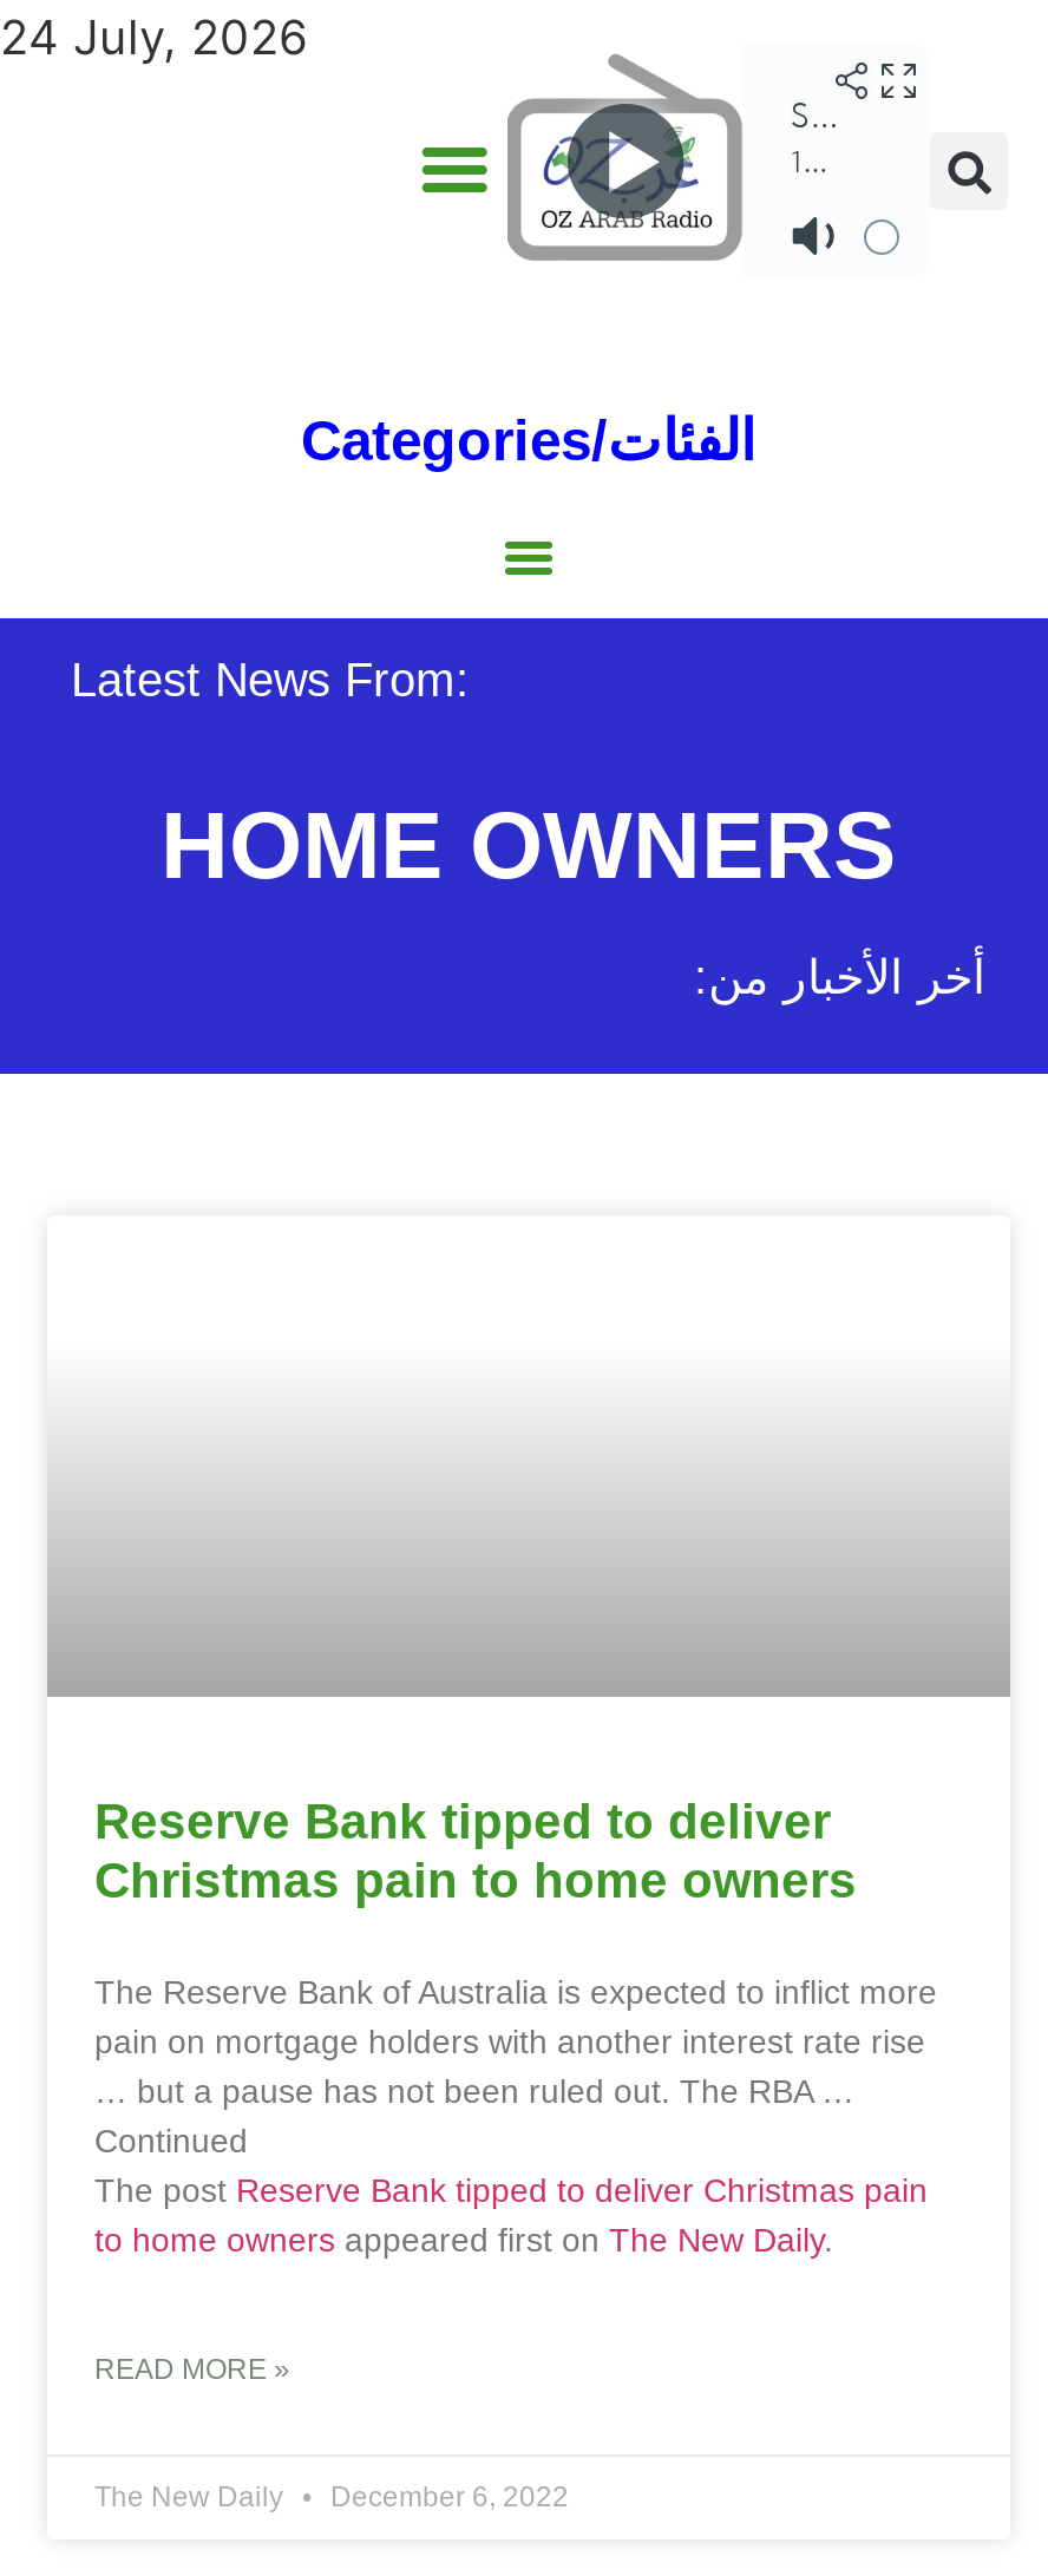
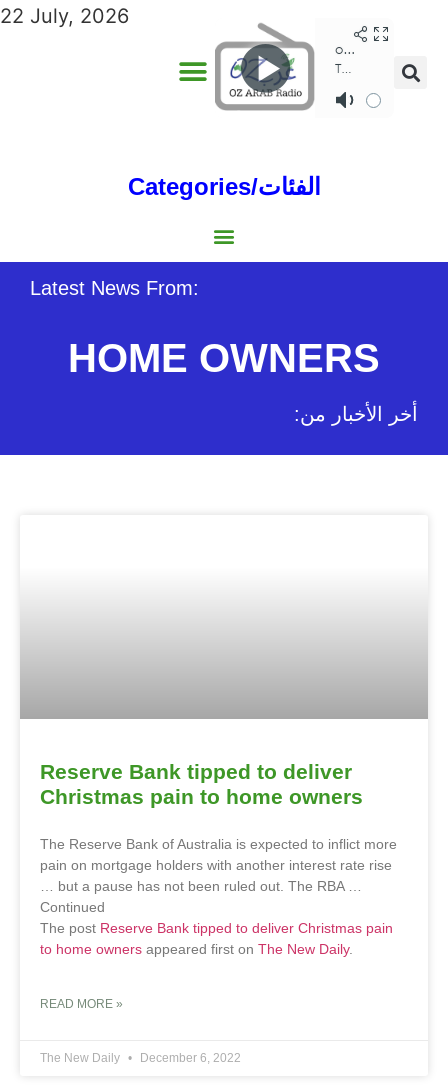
- 24 July, 2026
+ 22 July, 2026
